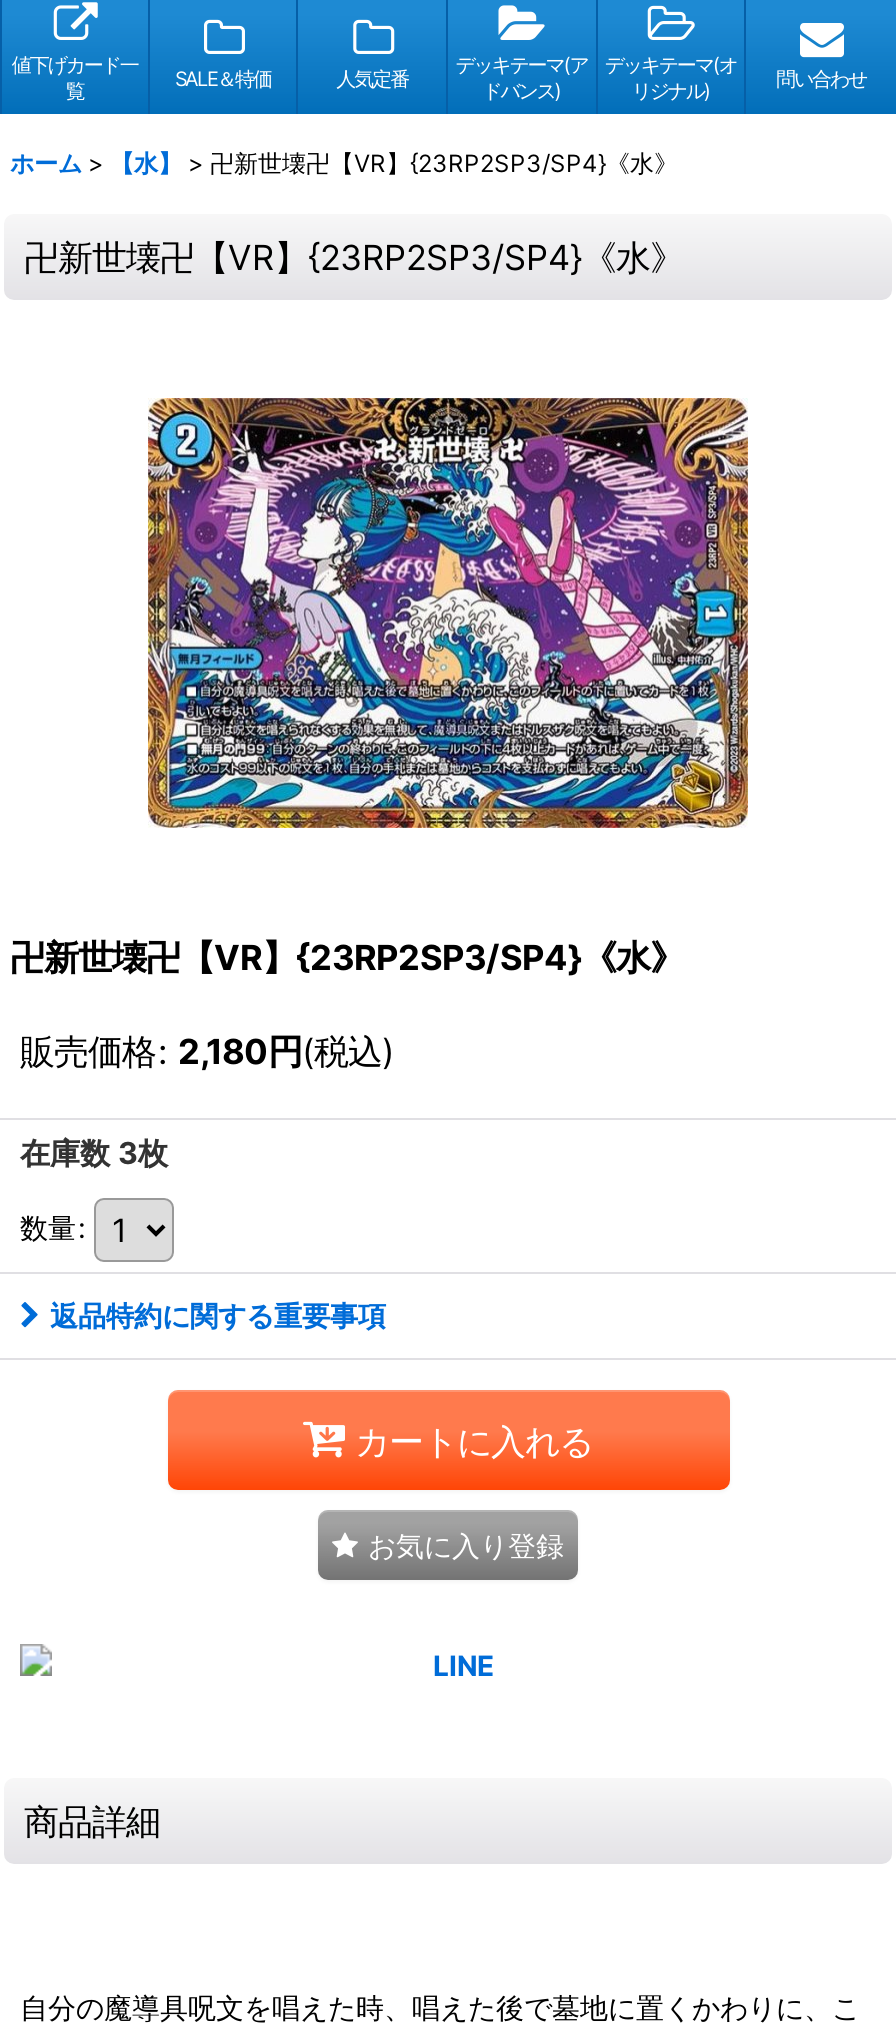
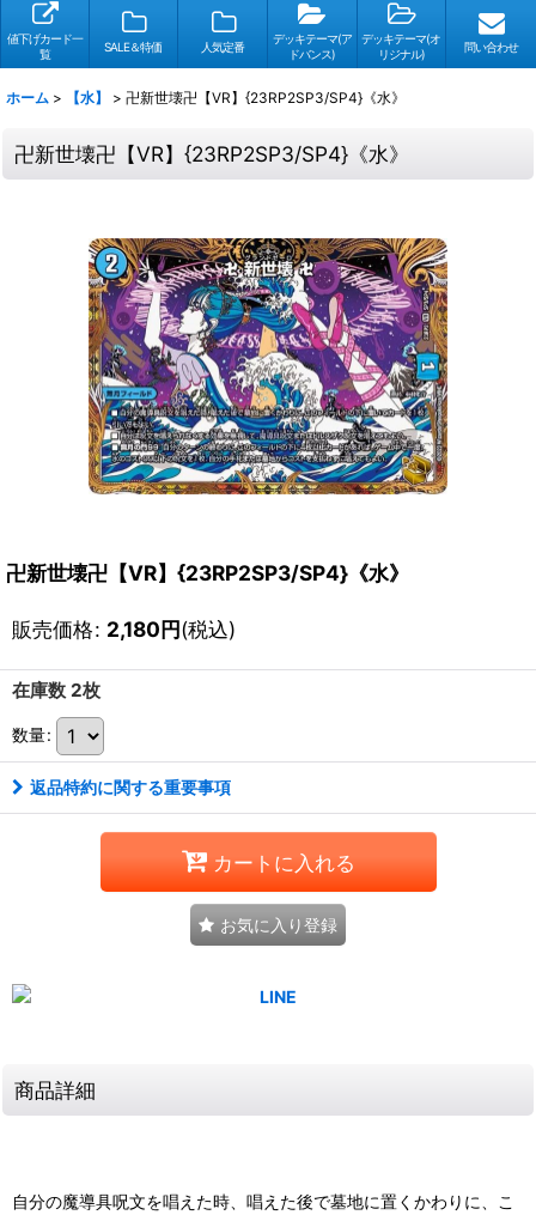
- 在庫数 3枚
+ 在庫数 2枚
